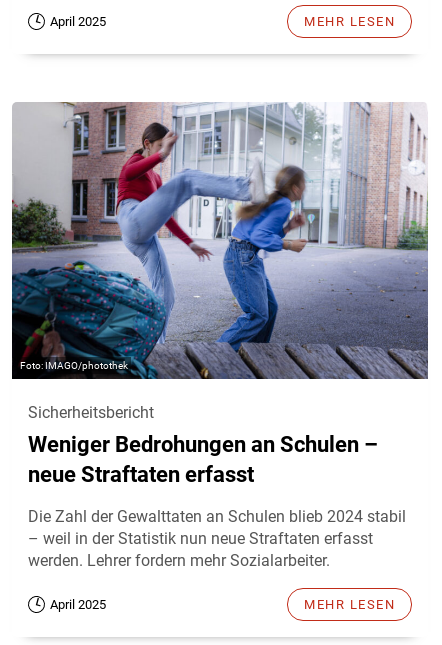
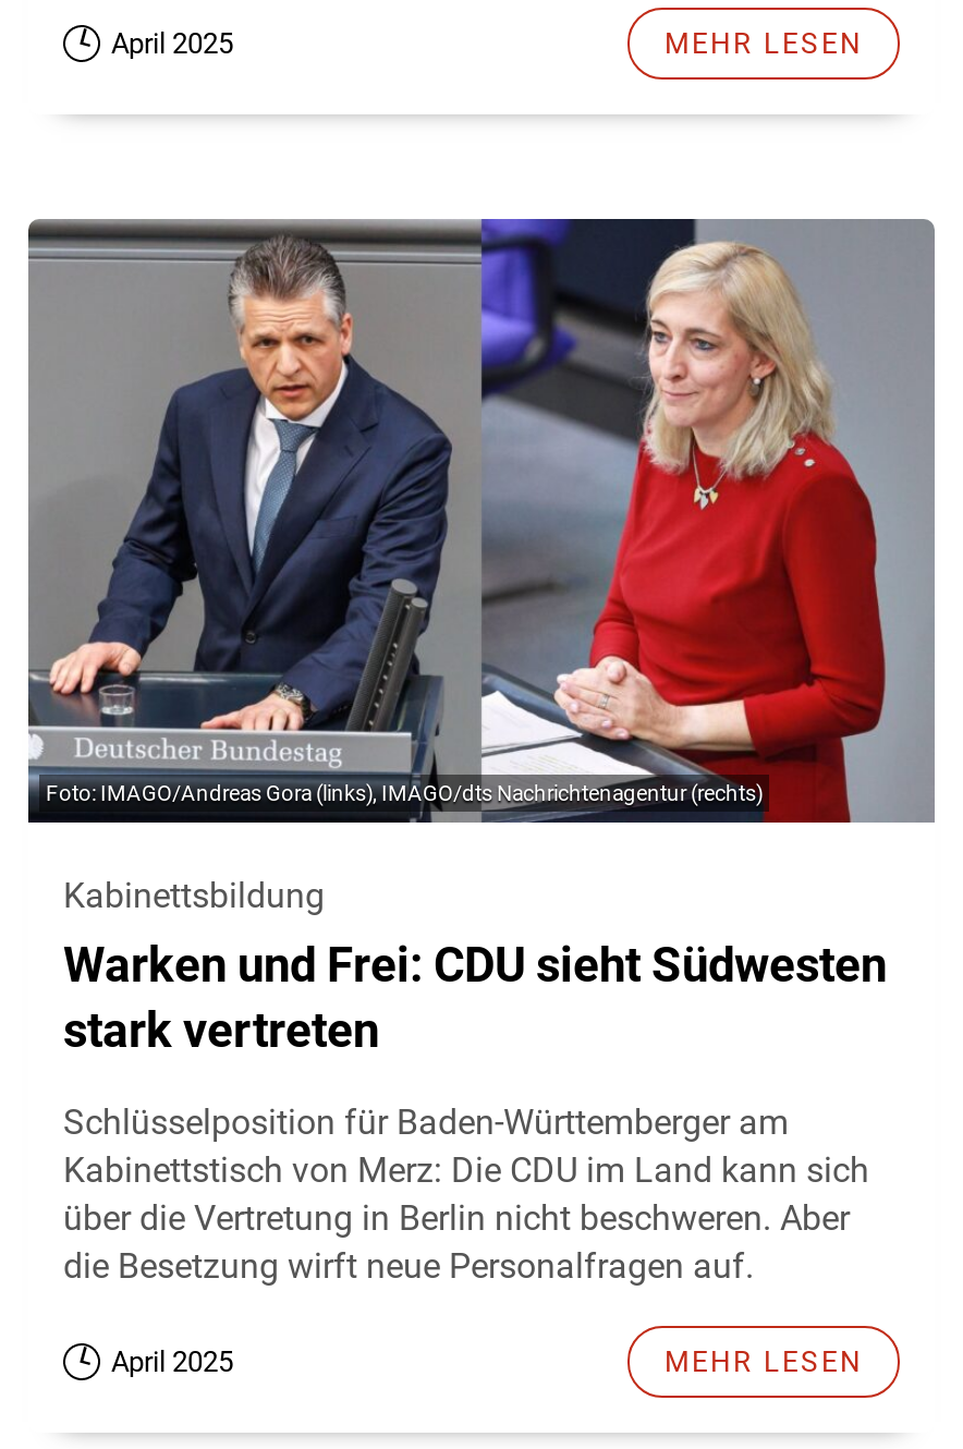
- [image]
- IMAGO/photothek
+ [image]
+ IMAGO/Andreas Gora (links), IMAGO/dts Nachrichtenagentur (rechts)

- Sicherheitsbericht
- Weniger Bedrohungen an Schulen –
- neue Straftaten erfasst
+ Kabinettsbildung
+ Warken und Frei: CDU sieht Südwesten
+ stark vertreten

- Die Zahl der Gewalttaten an Schulen blieb 2024 stabil
- – weil in der Statistik nun neue Straftaten erfasst
- werden. Lehrer fordern mehr Sozialarbeiter.
+ Schlüsselposition für Baden-Württemberger am
+ Kabinettstisch von Merz: Die CDU im Land kann sich
+ über die Vertretung in Berlin nicht beschweren. Aber
+ die Besetzung wirft neue Personalfragen auf.
